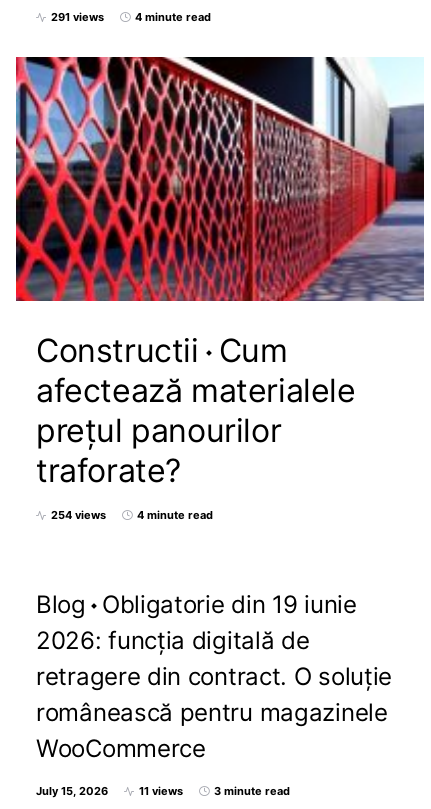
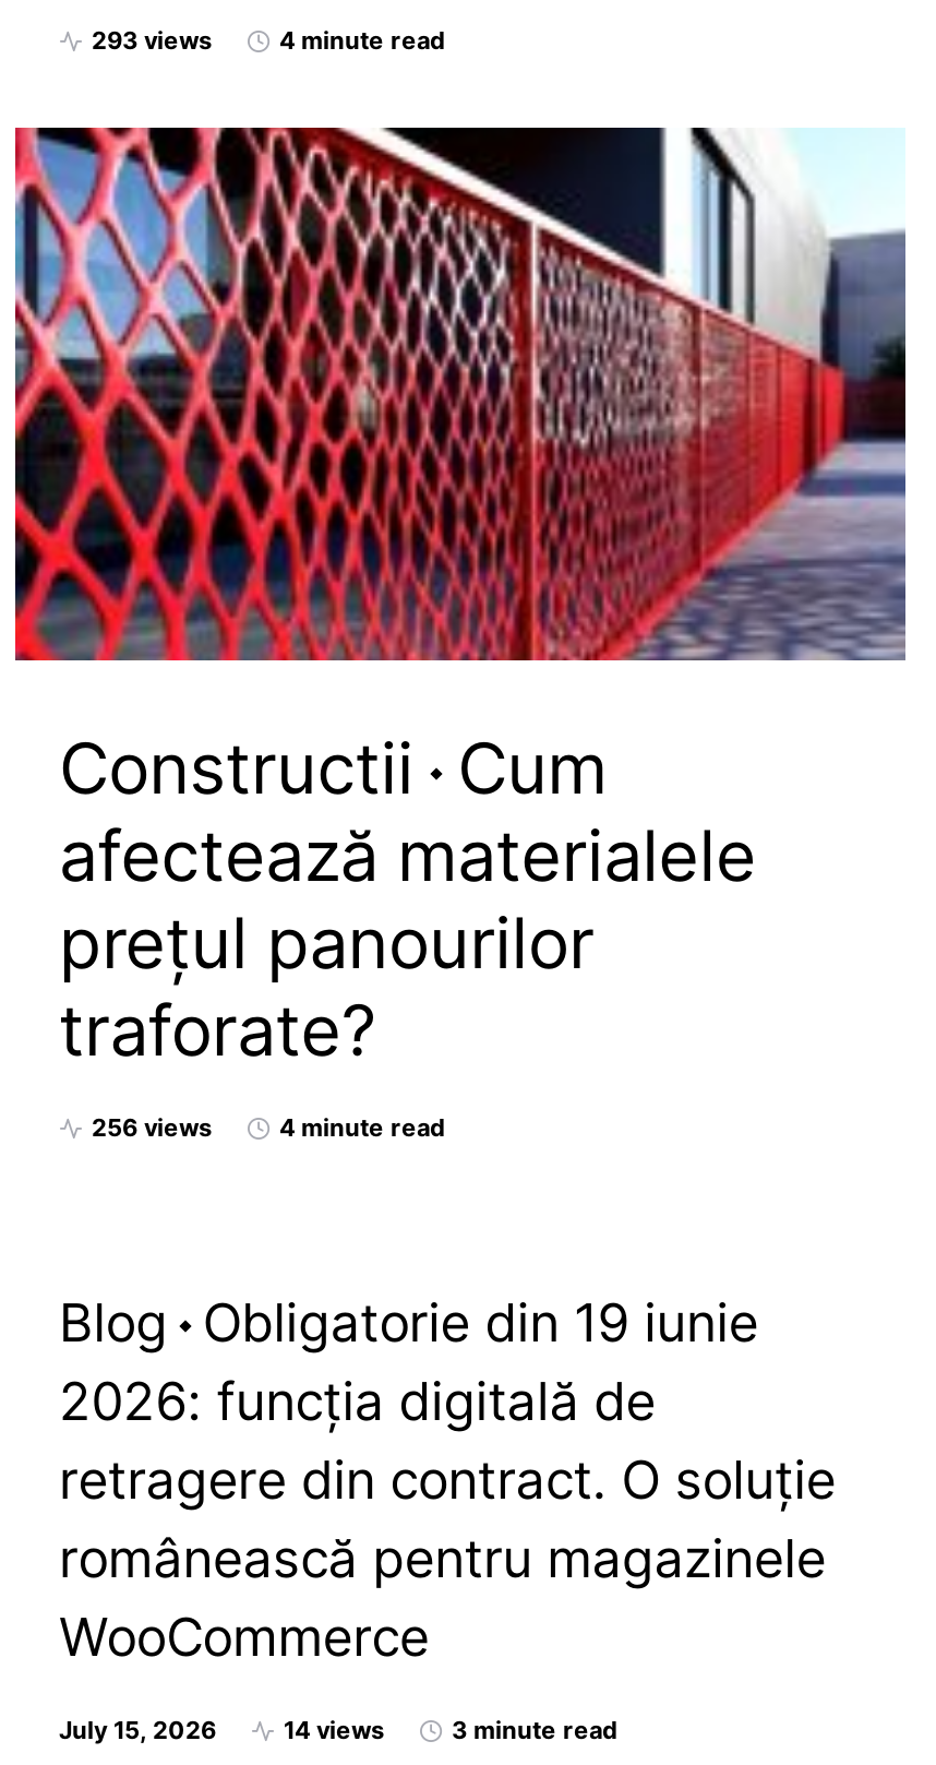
- 291 views
+ 293 views

- 254 views
+ 256 views

- 11 views
+ 14 views
